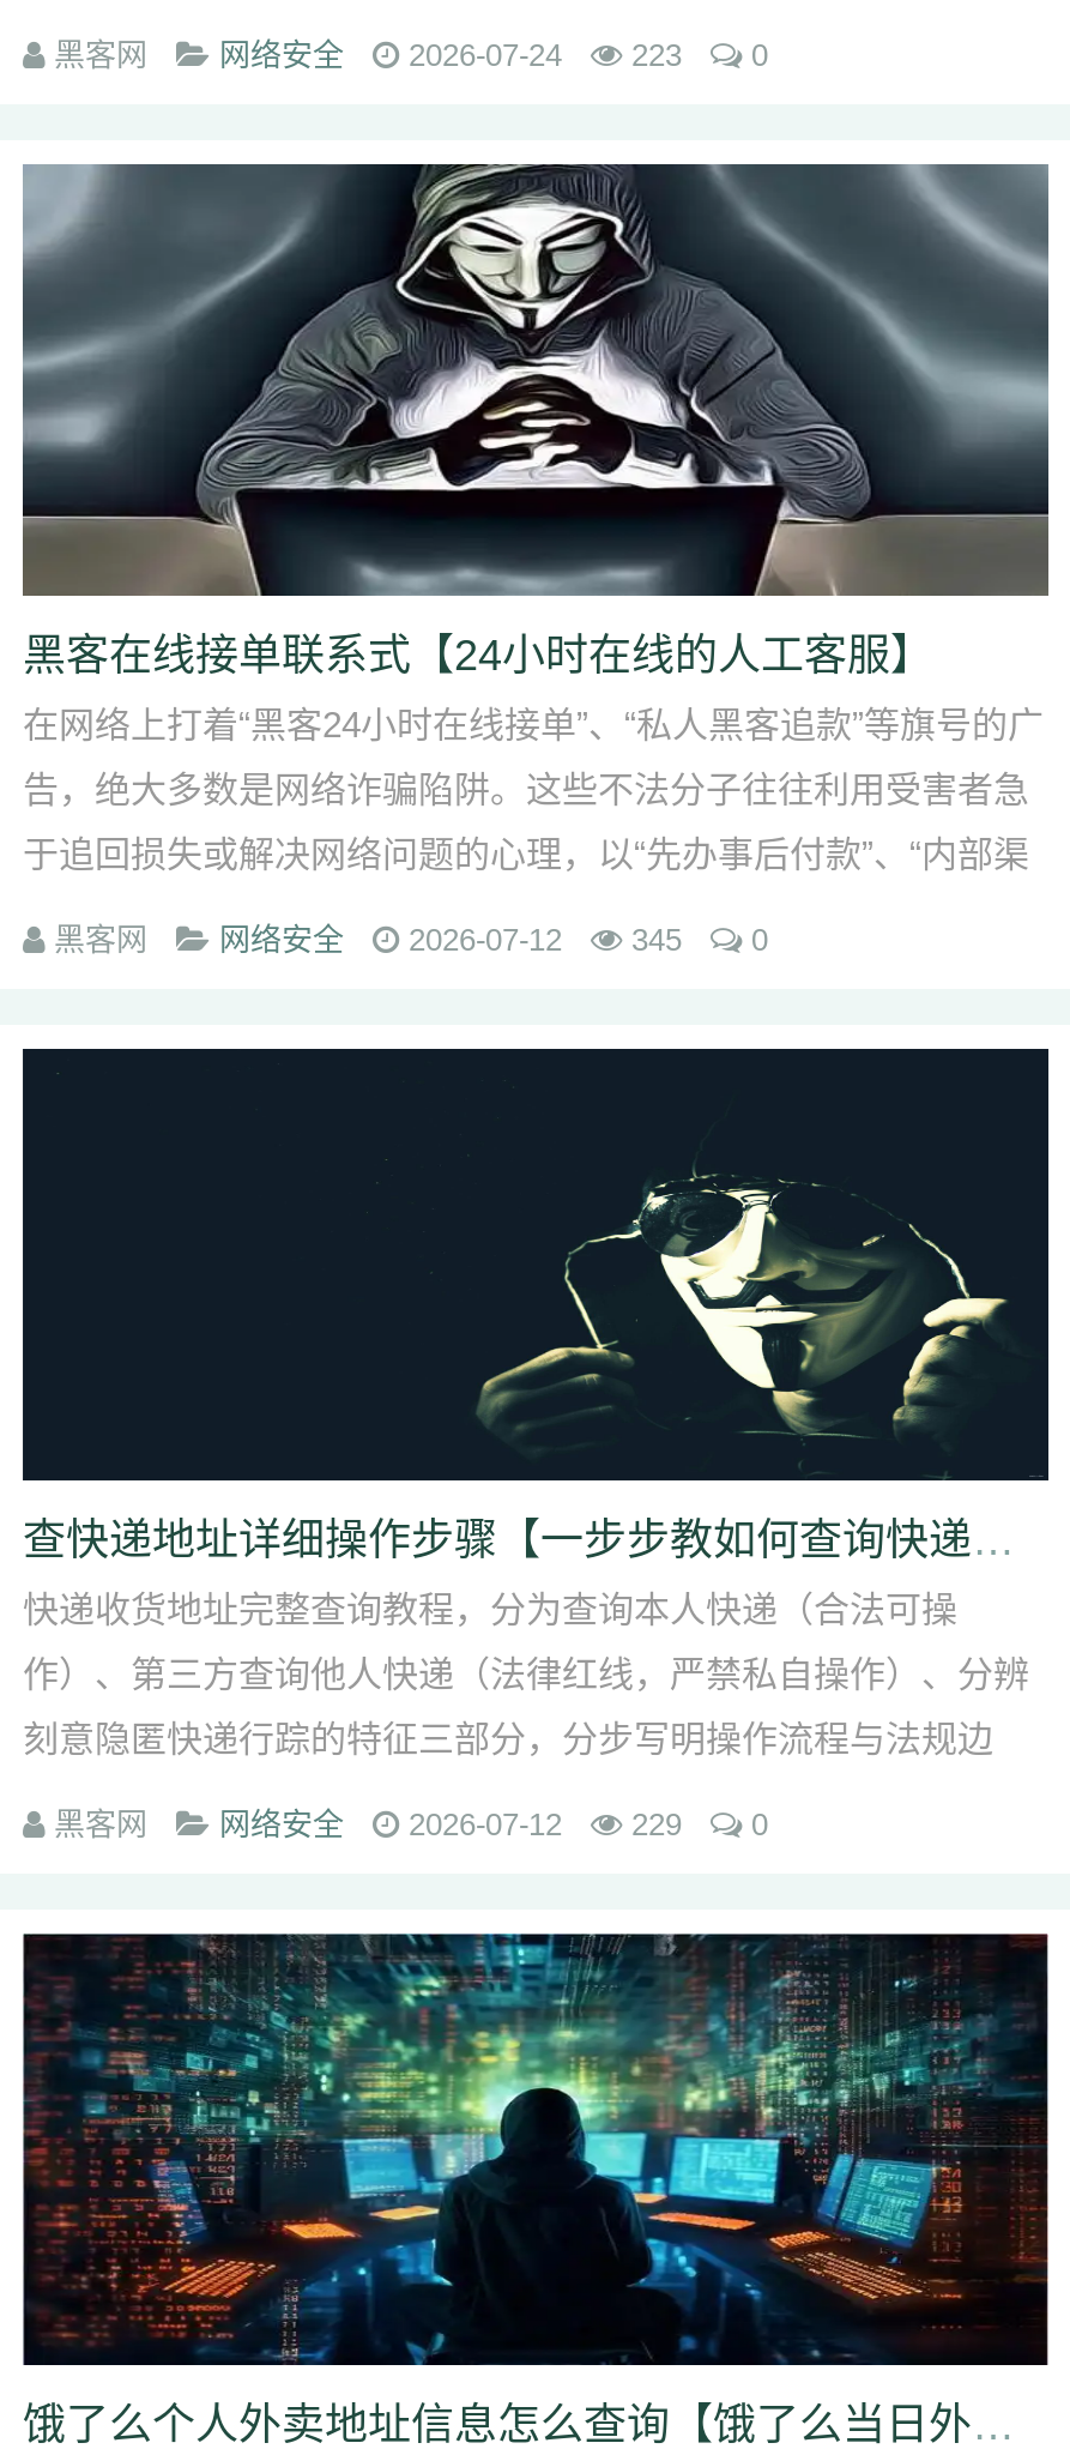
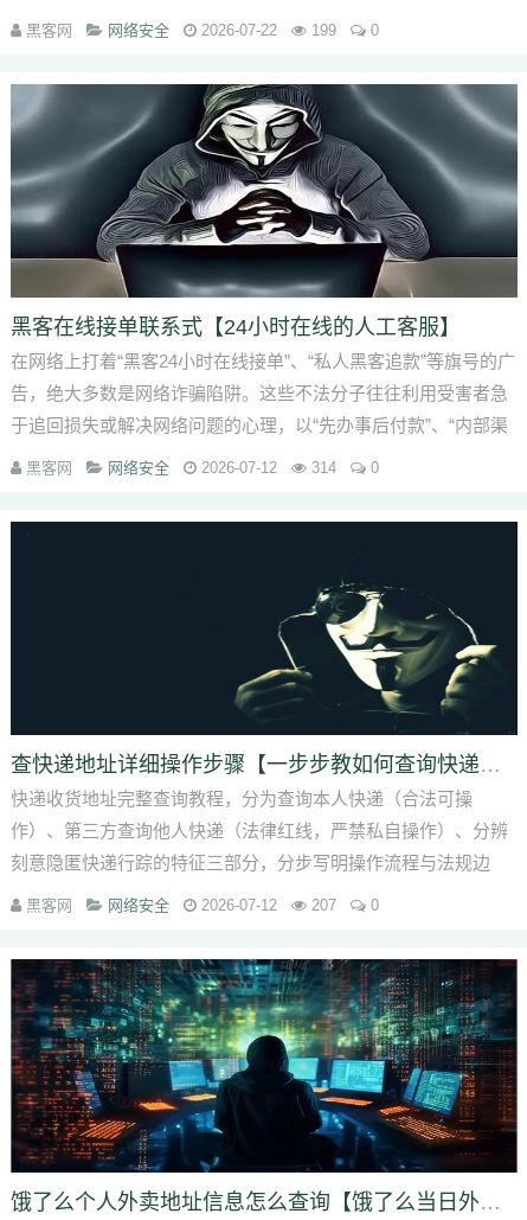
- 2026-07-24
+ 2026-07-22

- 223
+ 199

- 345
+ 314

- 229
+ 207
